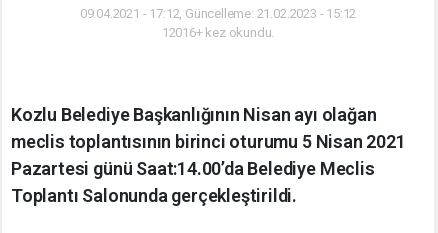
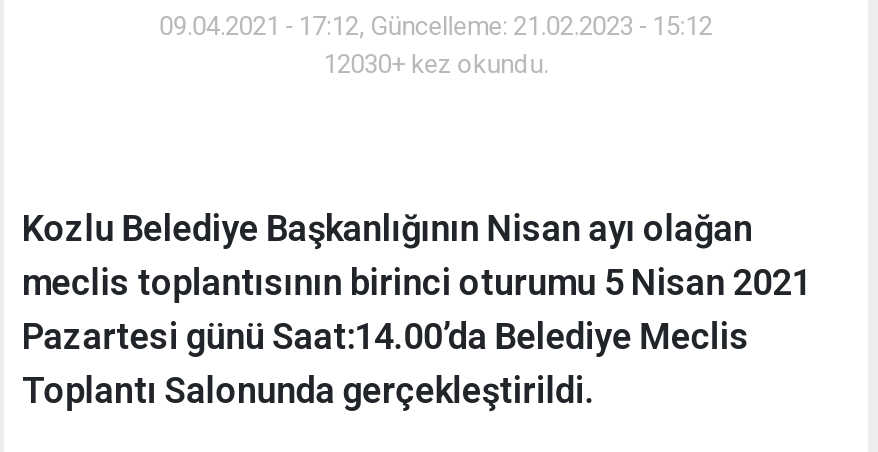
- 12016+ kez okundu.
+ 12030+ kez okundu.
